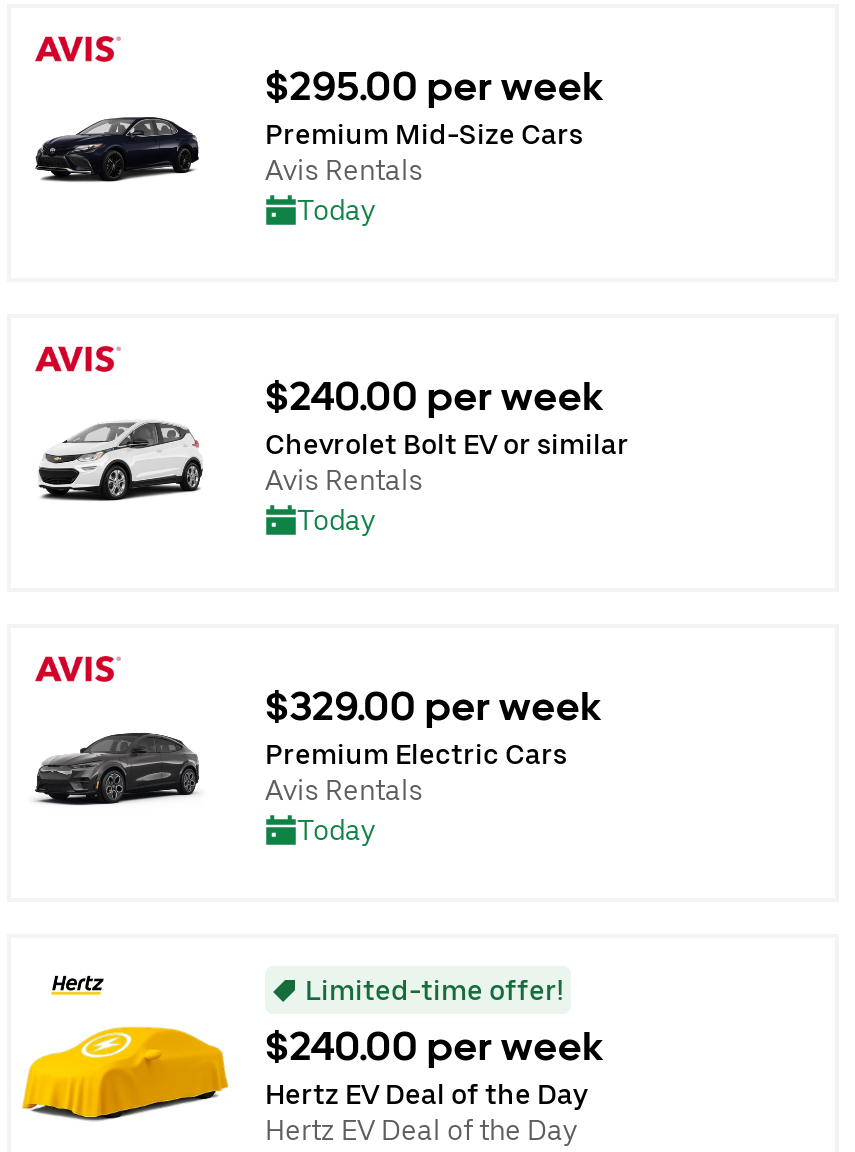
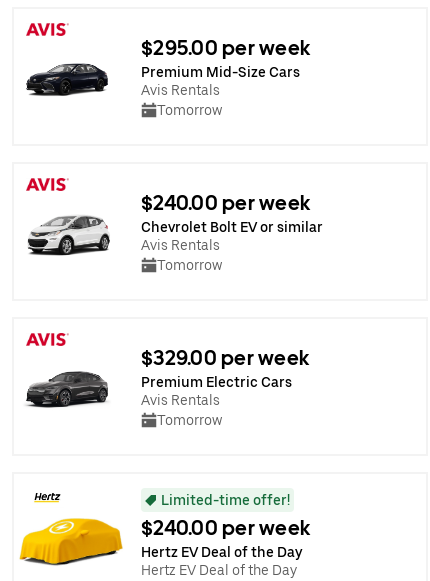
- Today
+ Tomorrow

- Today
+ Tomorrow

- Today
+ Tomorrow
